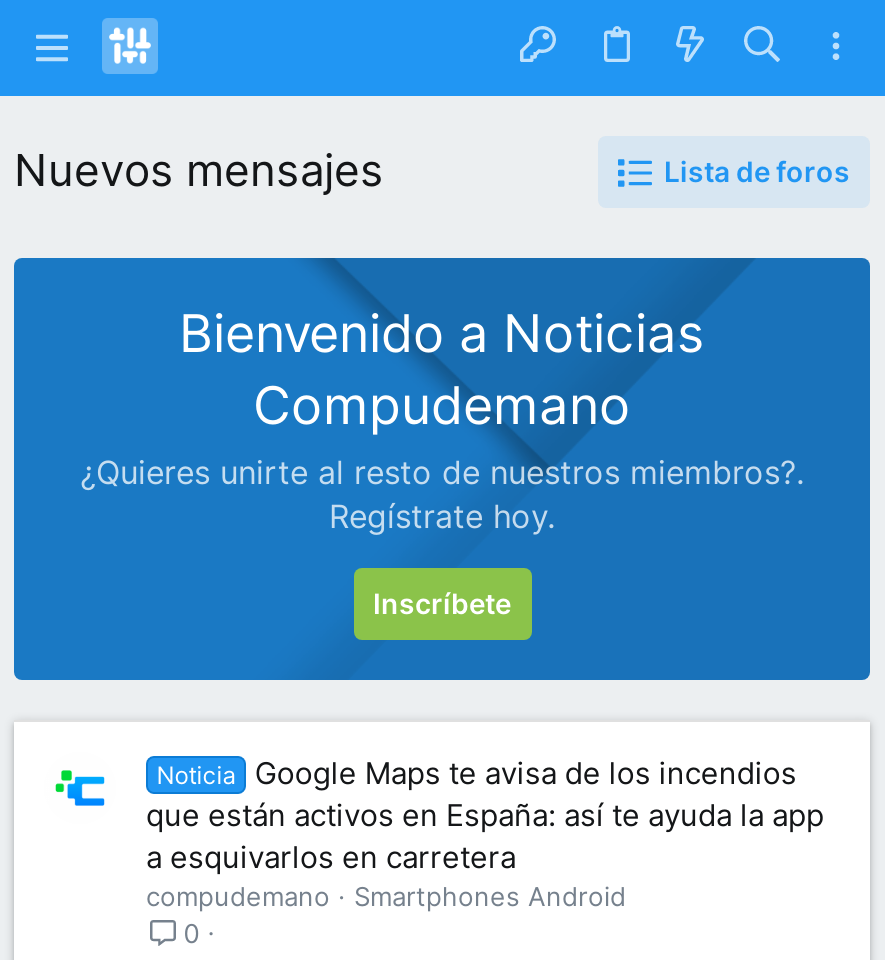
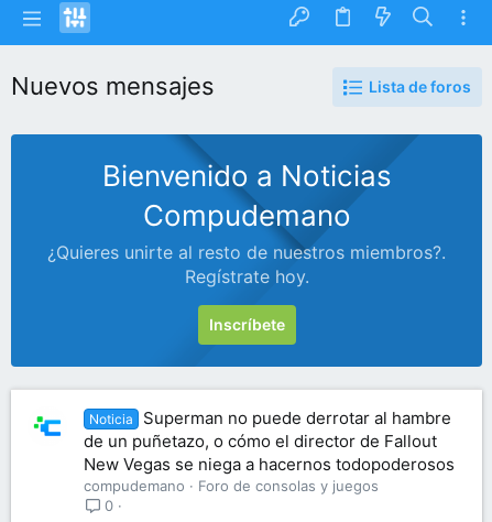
- Google Maps te avisa de los incendios
- que están activos en España: así te ayuda la app
- a esquivarlos en carretera
+ Superman no puede derrotar al hambre
+ de un puñetazo, o cómo el director de Fallout
+ New Vegas se niega a hacernos todopoderosos

- Smartphones Android
+ Foro de consolas y juegos
